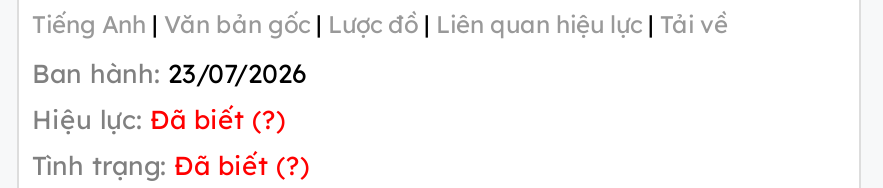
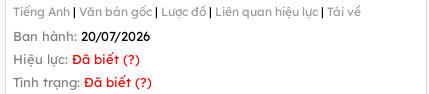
- Ban hành: 23/07/2026
+ Ban hành: 20/07/2026
